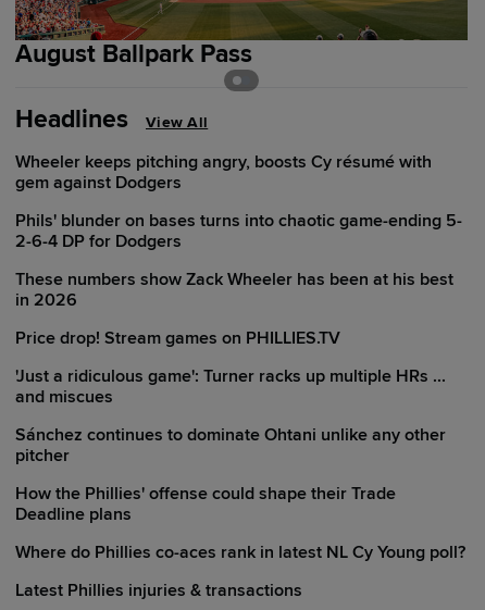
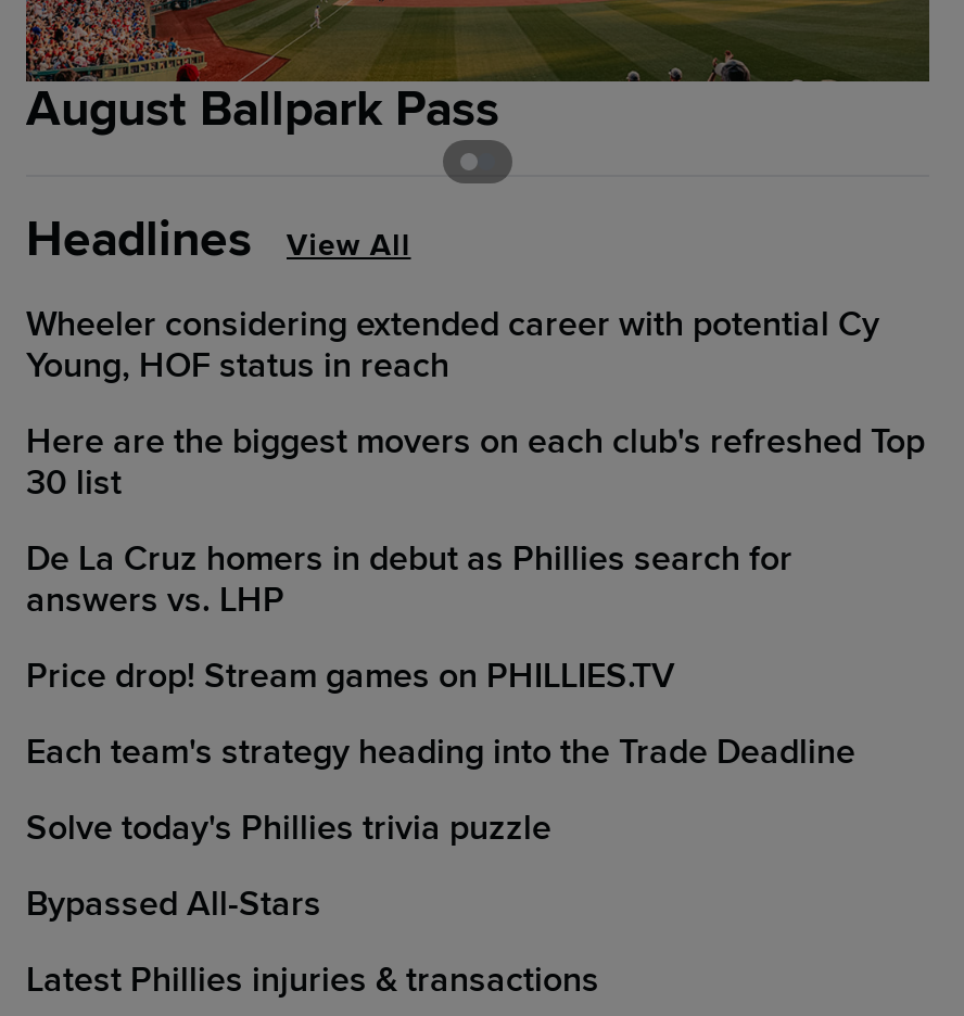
- Wheeler keeps pitching angry, boosts Cy résumé with
- gem against Dodgers
+ Wheeler considering extended career with potential Cy
+ Young, HOF status in reach

- Phils' blunder on bases turns into chaotic game-ending 5-
- 2-6-4 DP for Dodgers
+ Here are the biggest movers on each club's refreshed Top
+ 30 list

- These numbers show Zack Wheeler has been at his best
- in 2026
+ De La Cruz homers in debut as Phillies search for
+ answers vs. LHP

- 'Just a ridiculous game': Turner racks up multiple HRs ...
- and miscues
- Sánchez continues to dominate Ohtani unlike any other
- pitcher
- How the Phillies' offense could shape their Trade
- Deadline plans
- Where do Phillies co-aces rank in latest NL Cy Young poll?
+ Each team's strategy heading into the Trade Deadline
+ Solve today's Phillies trivia puzzle
+ Bypassed All-Stars
